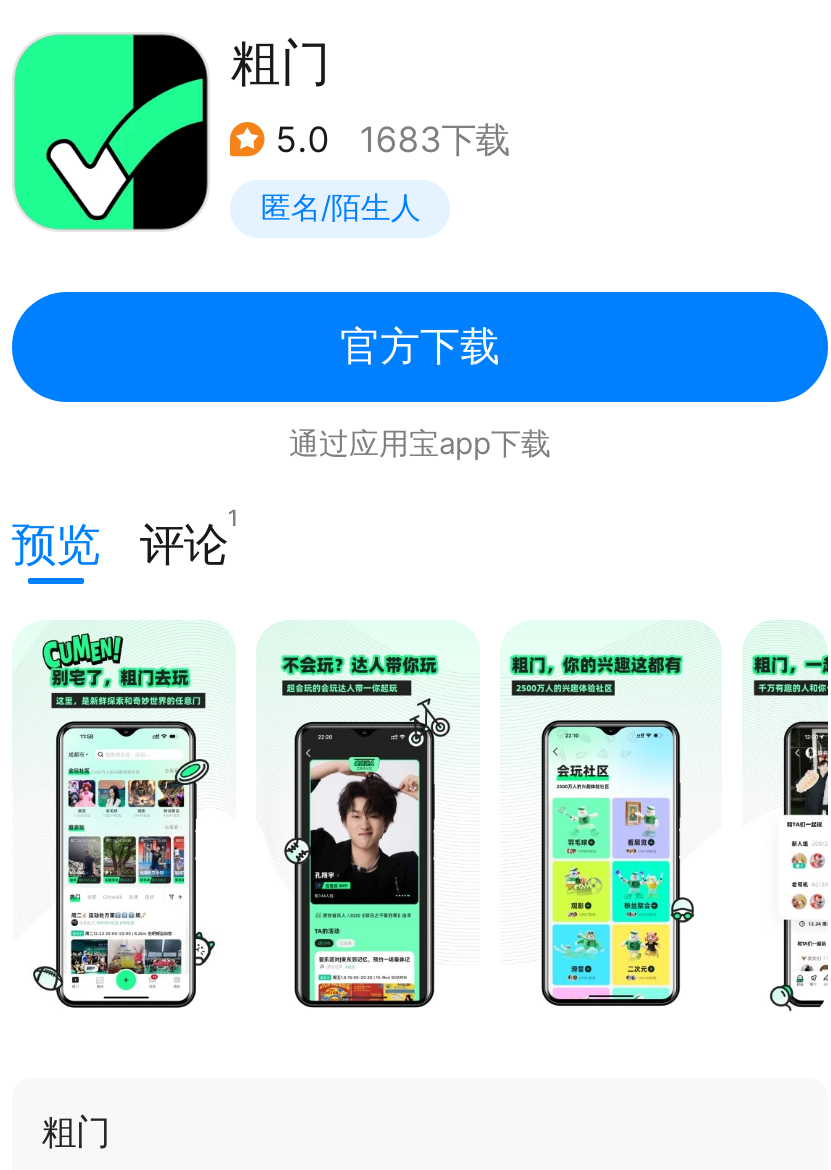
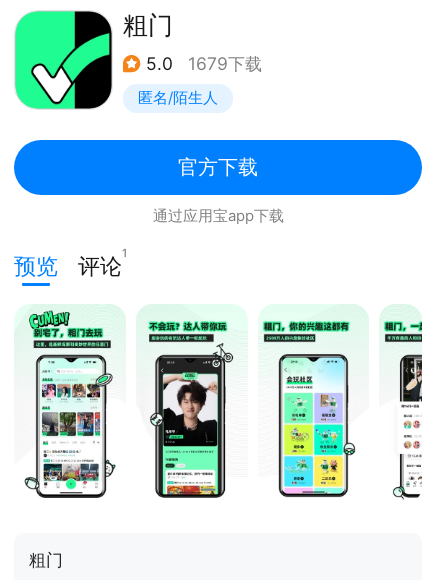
- 5.0 1683下载
+ 5.0 1679下载
